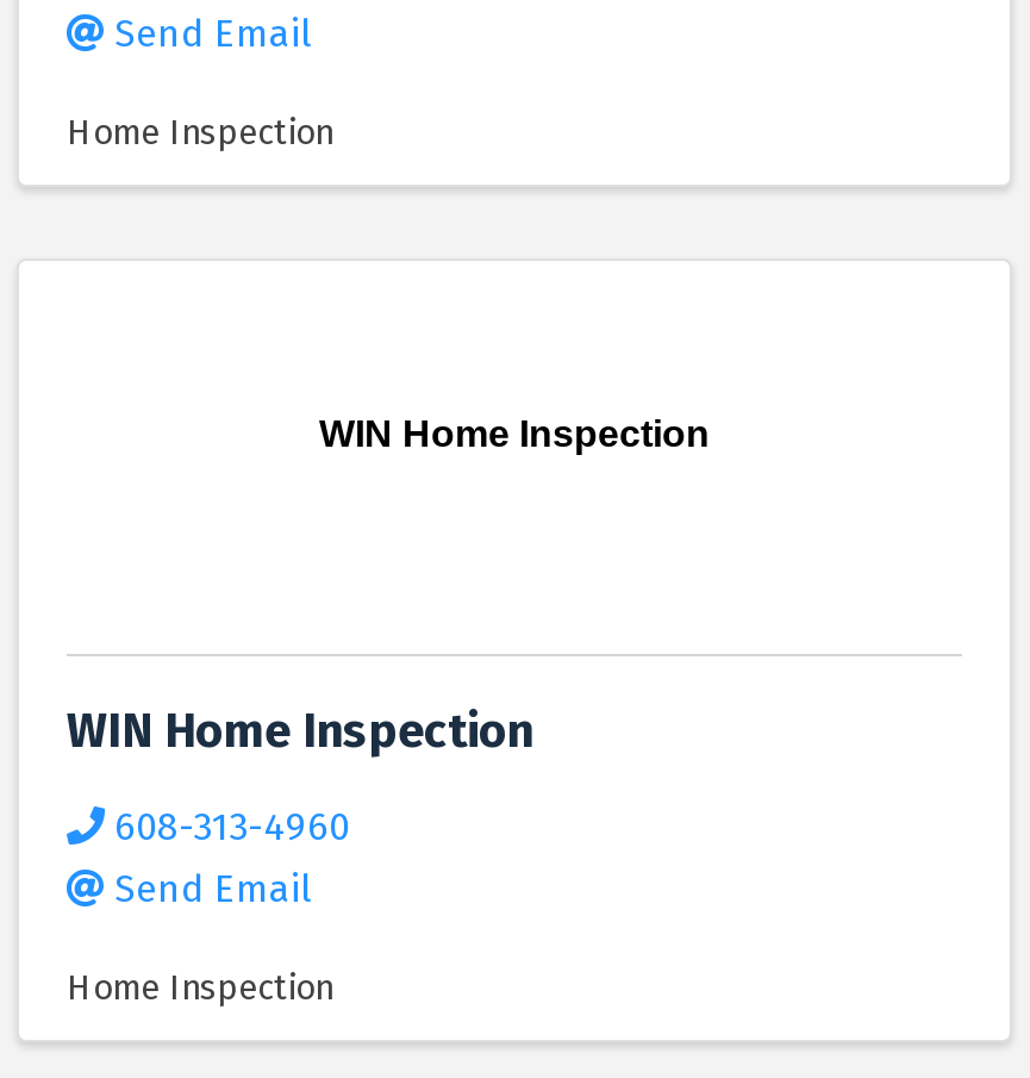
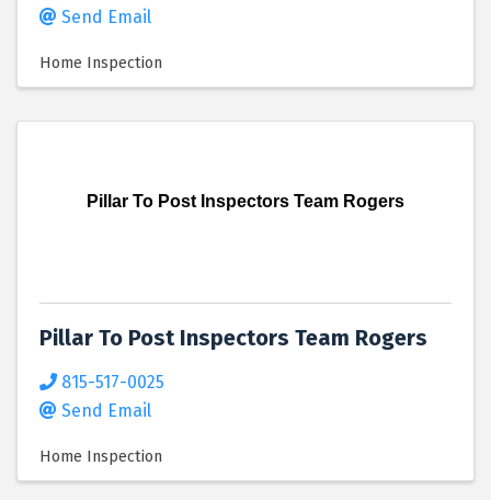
- WIN Home Inspection
+ Pillar To Post Inspectors Team Rogers

- WIN Home Inspection
+ Pillar To Post Inspectors Team Rogers

- 608-313-4960
+ 815-517-0025
